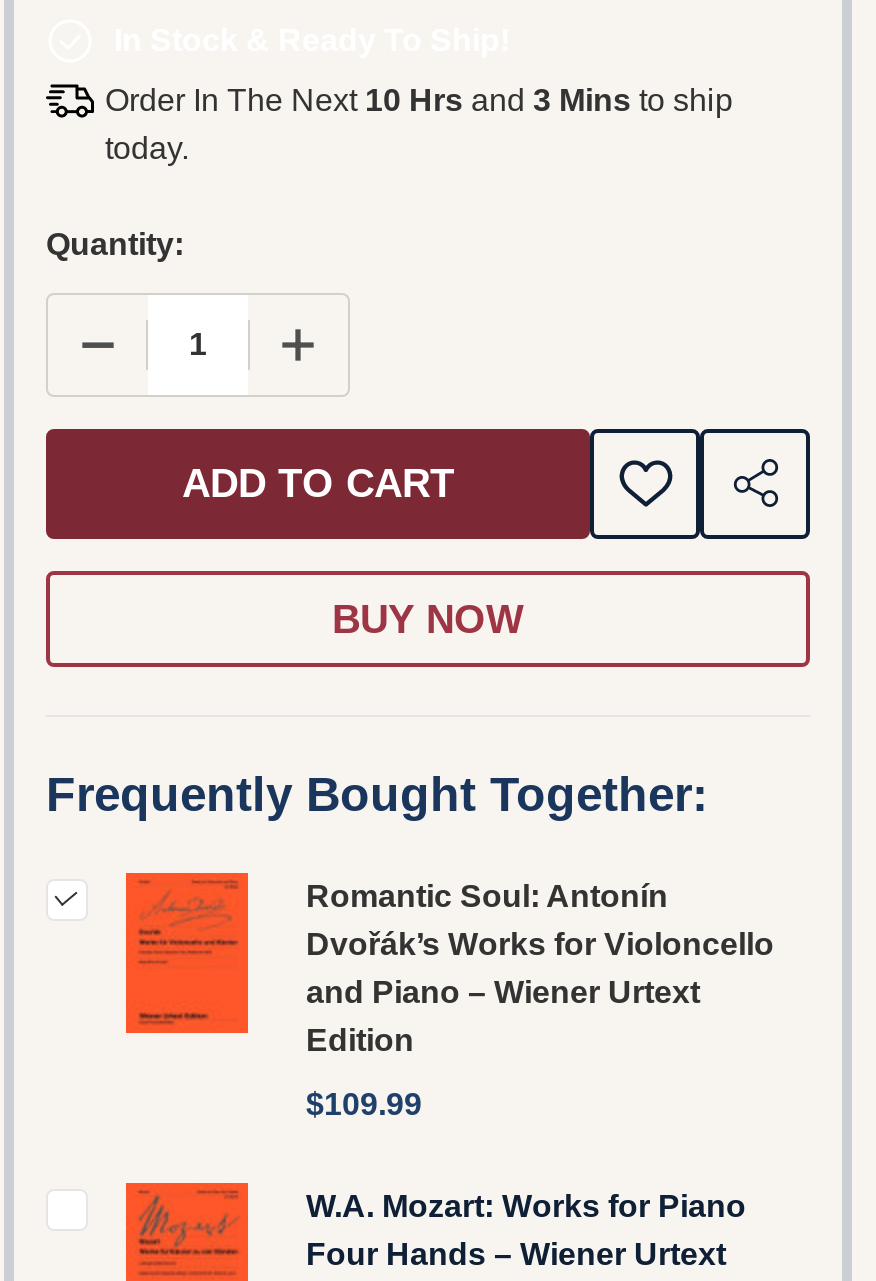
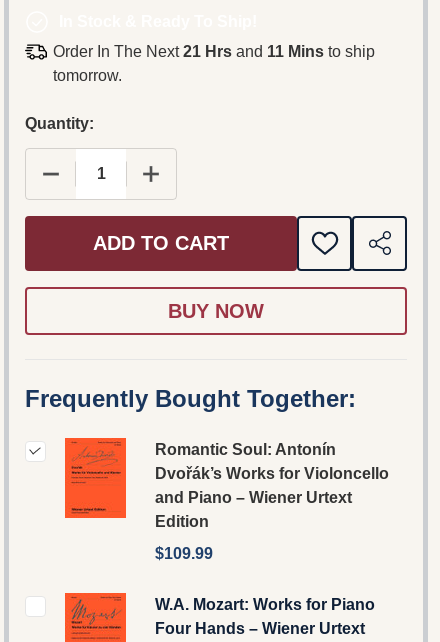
- Order In The Next 10 Hrs and 3 Mins to ship
- today.
+ Order In The Next 21 Hrs and 11 Mins to ship
+ tomorrow.
